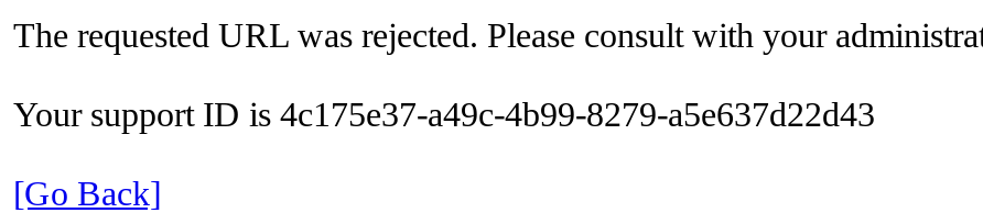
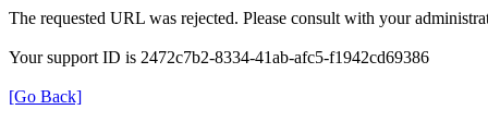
- Your support ID is 4c175e37-a49c-4b99-8279-a5e637d22d43
+ Your support ID is 2472c7b2-8334-41ab-afc5-f1942cd69386
